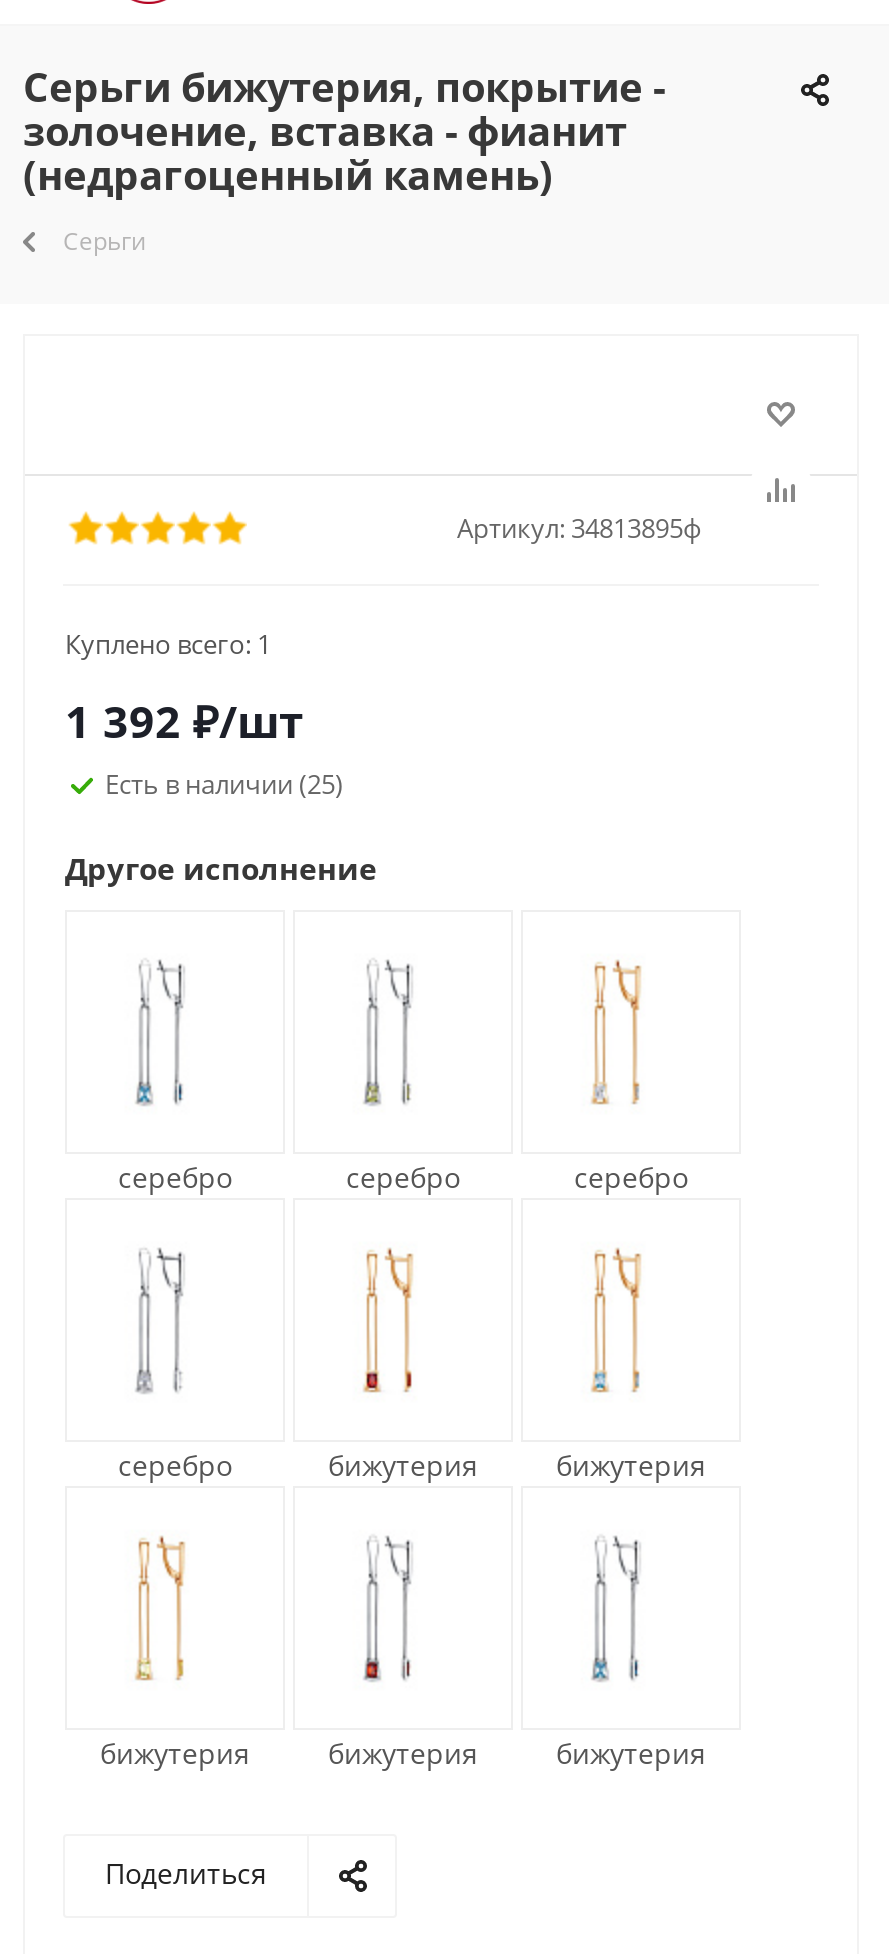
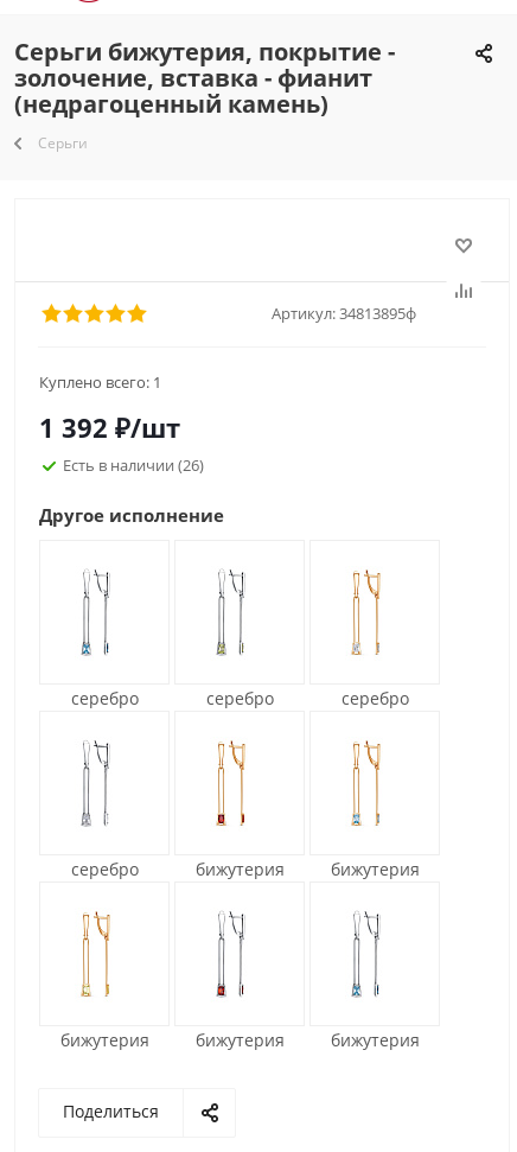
- Есть в наличии (25)
+ Есть в наличии (26)
